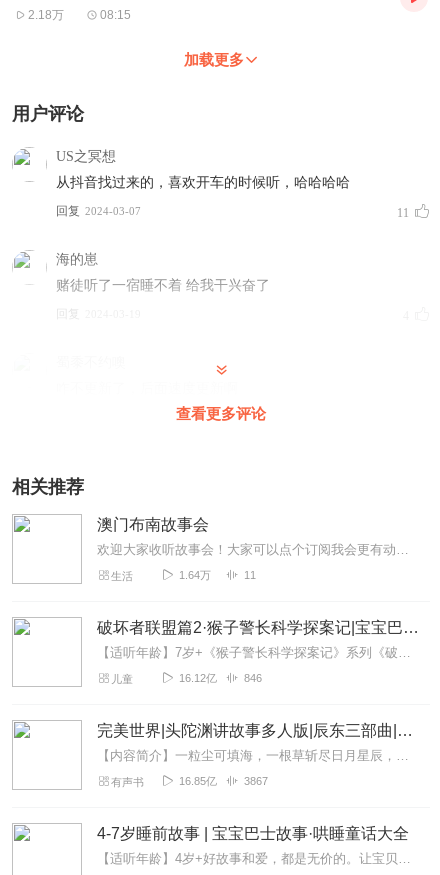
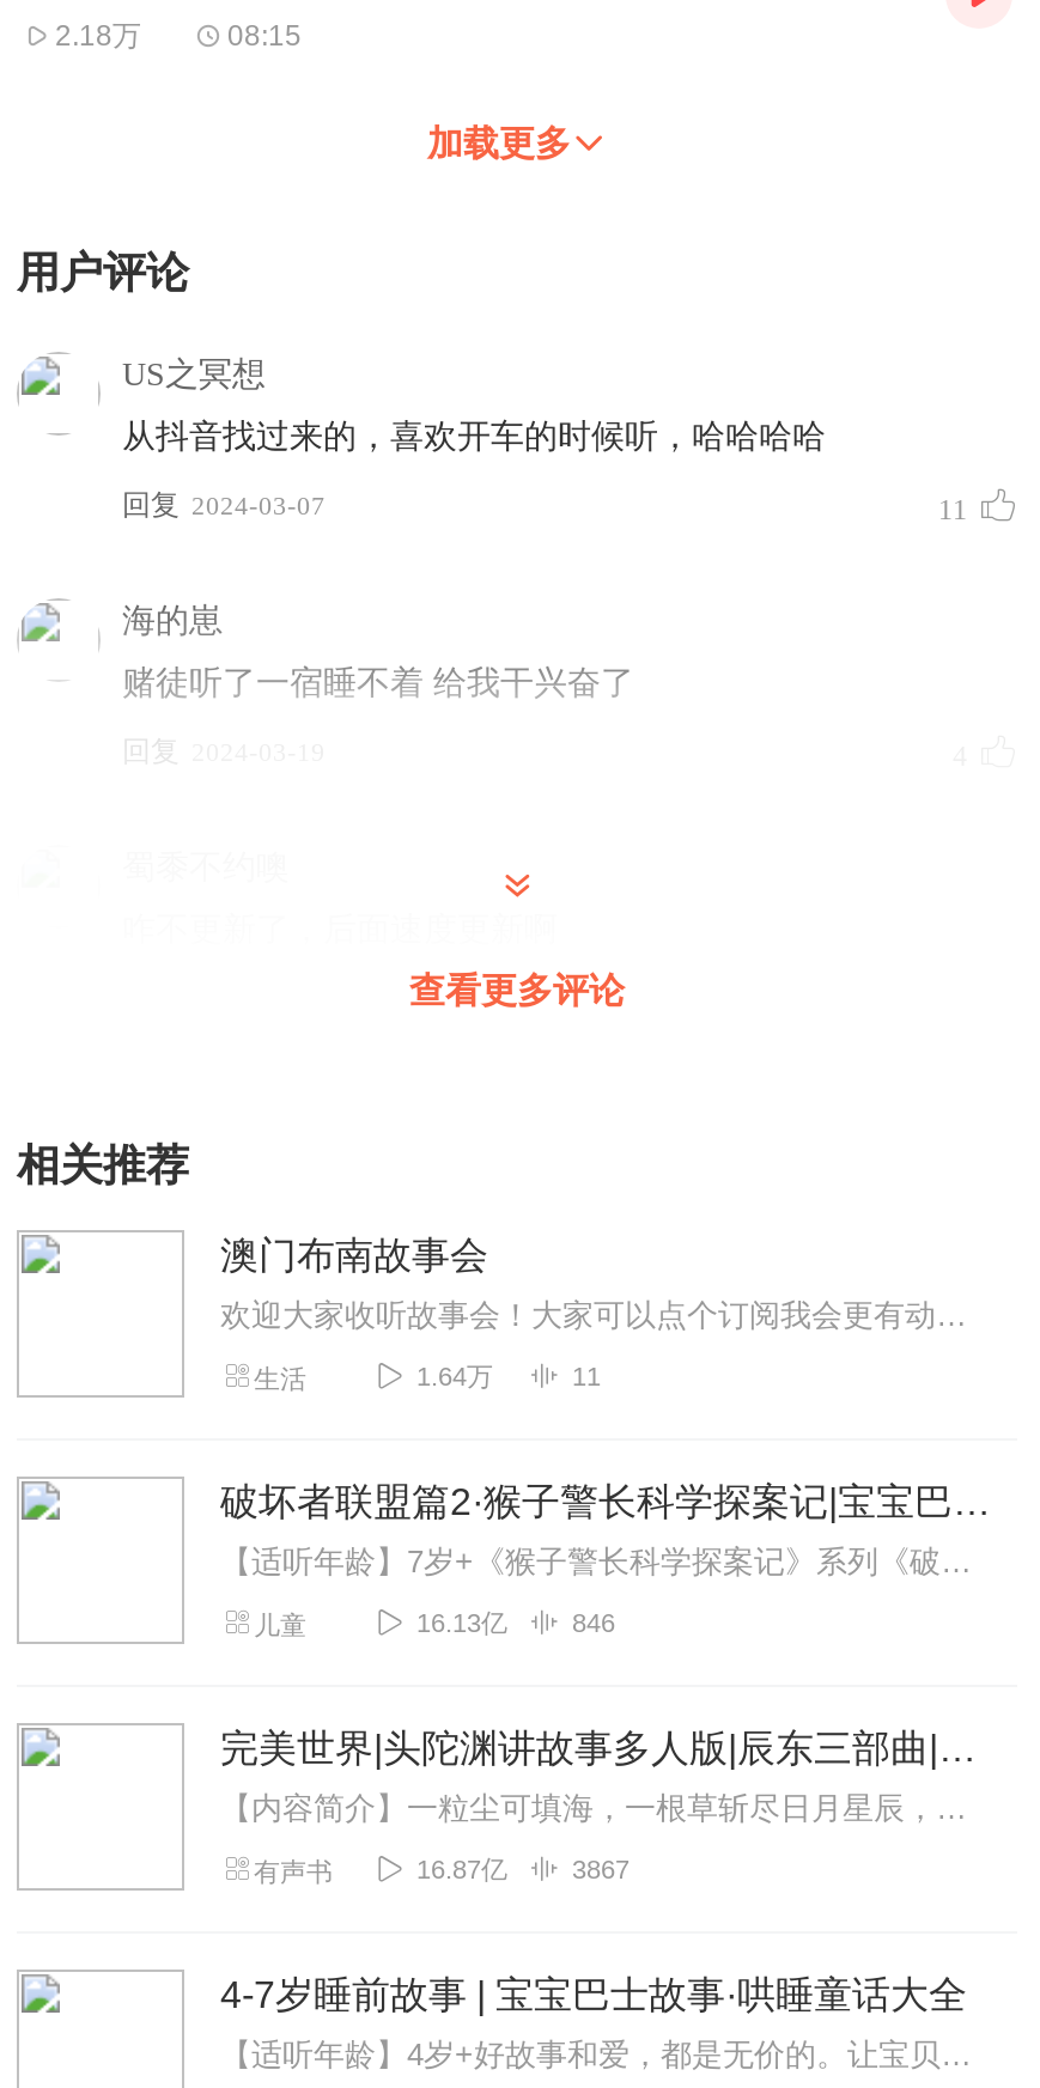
- 16.12亿
+ 16.13亿

- 16.85亿
+ 16.87亿
